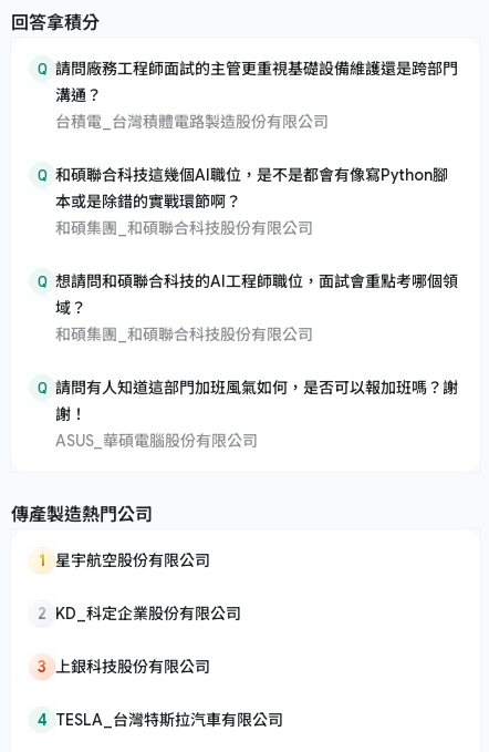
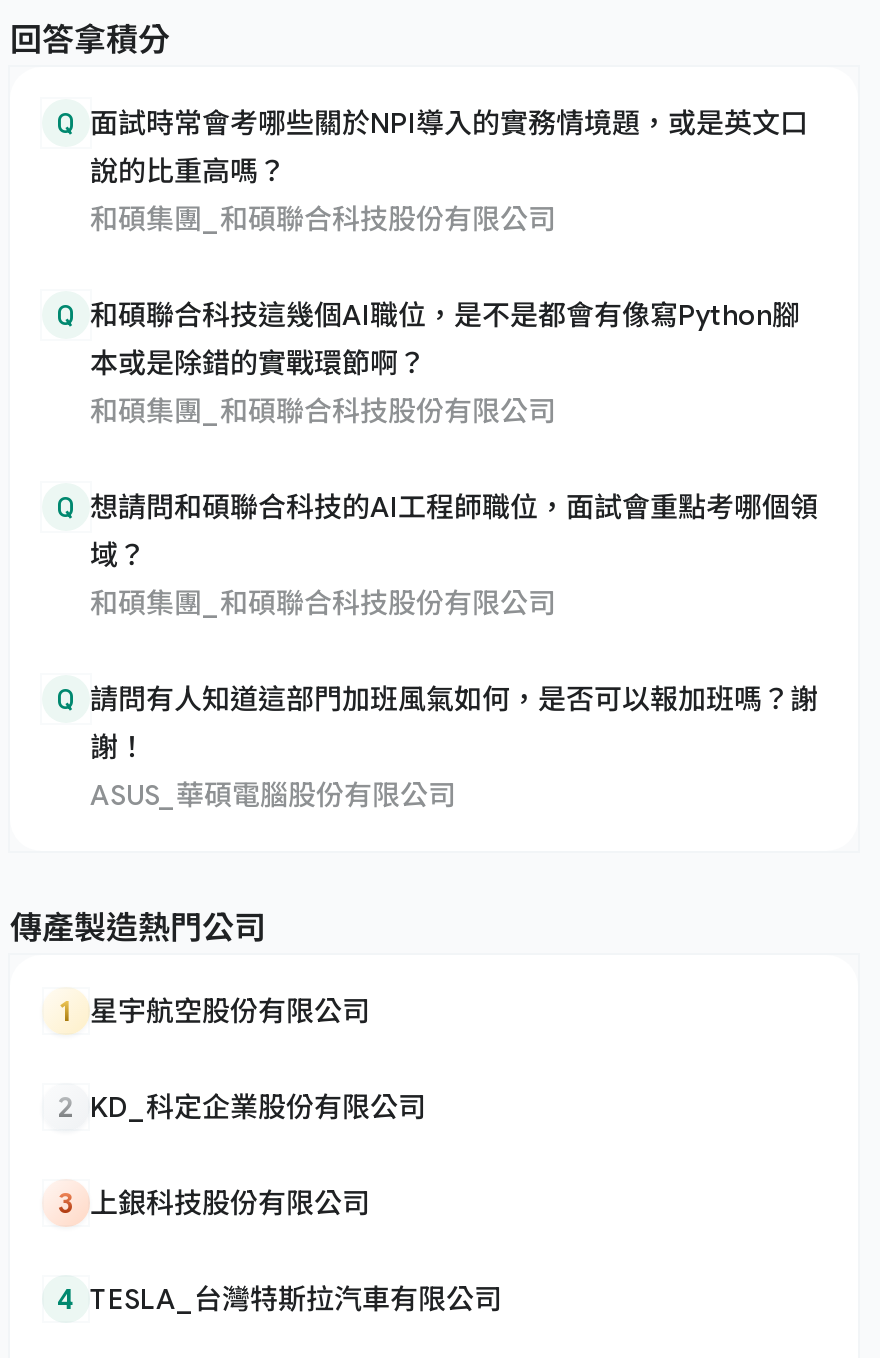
- Q 請問廠務工程師面試的主管更重視基礎設備維護還是跨部門
- 溝通？
- 台積電_台灣積體電路製造股份有限公司
+ Q 面試時常會考哪些關於NPI導入的實務情境題，或是英文口
+ 說的比重高嗎？
+ 和碩集團_和碩聯合科技股份有限公司
